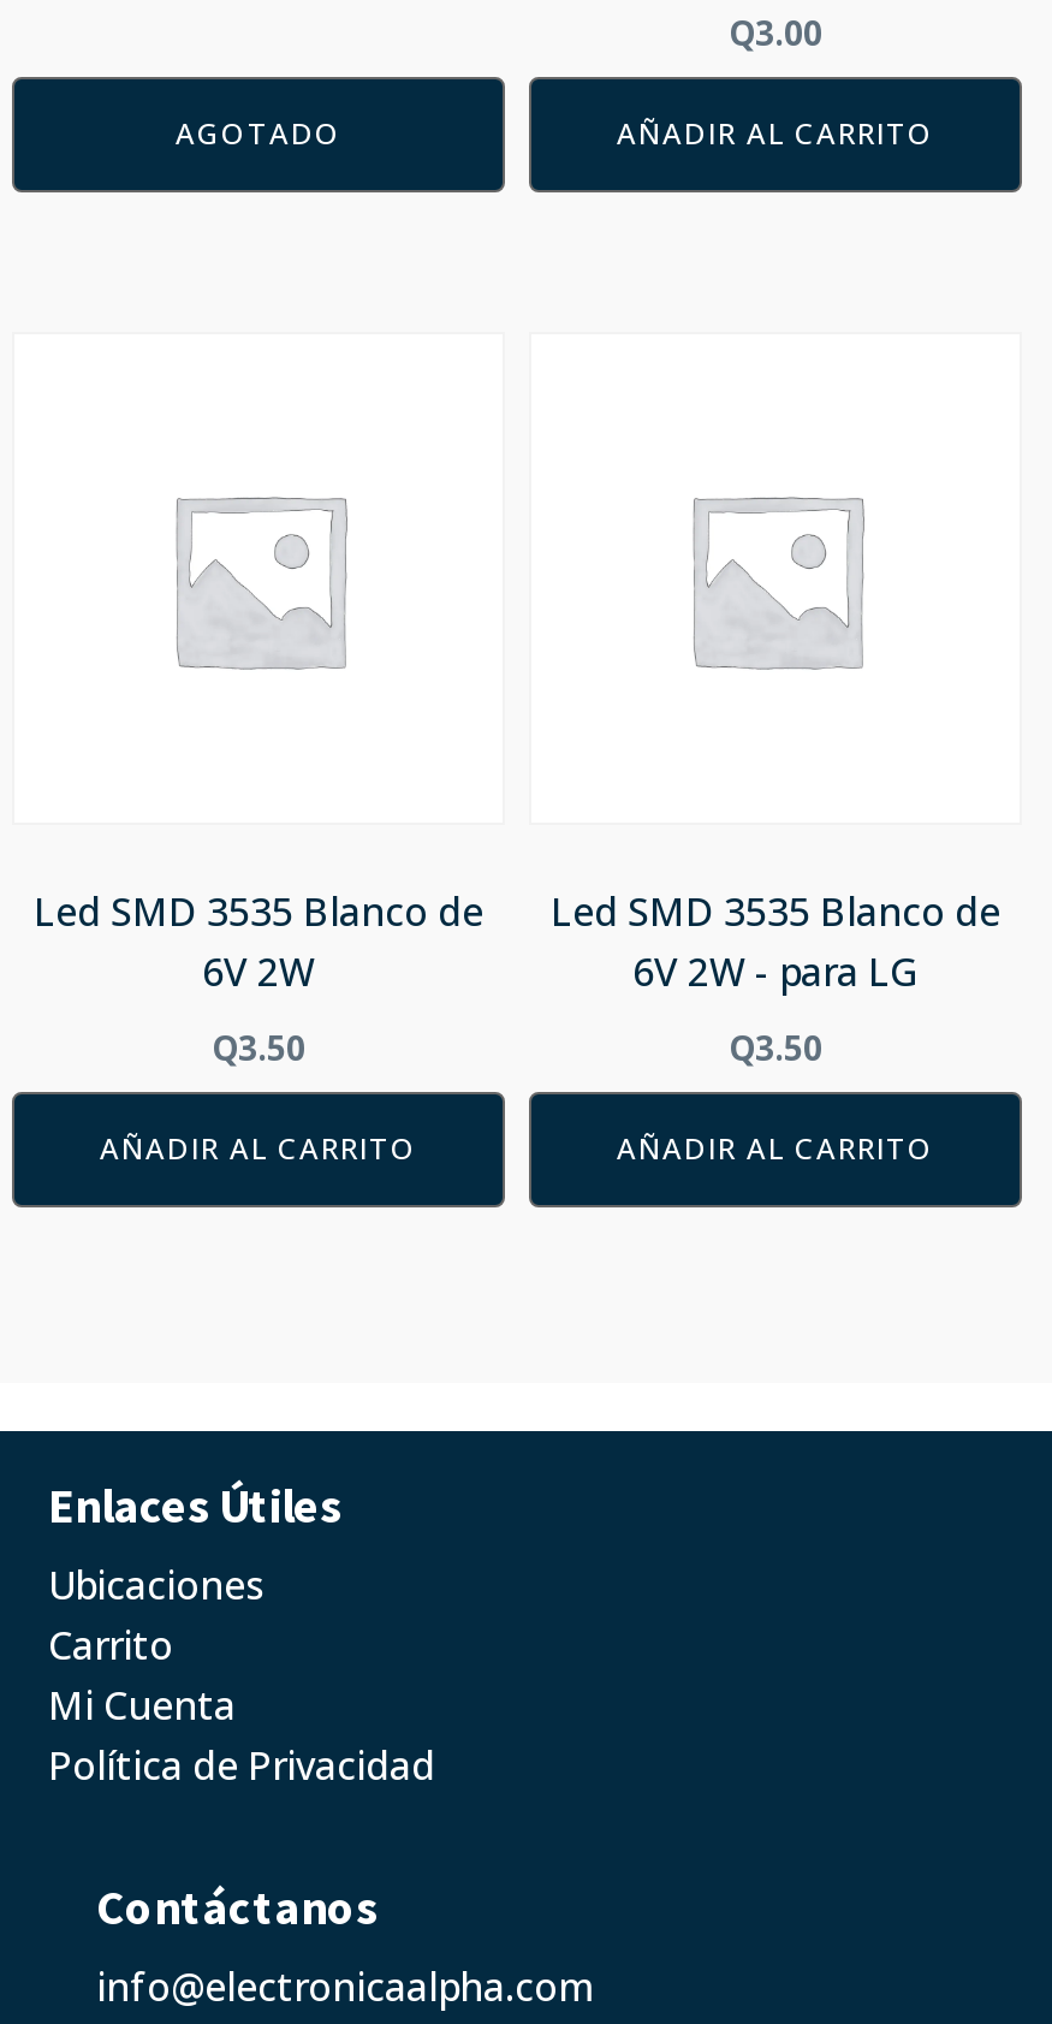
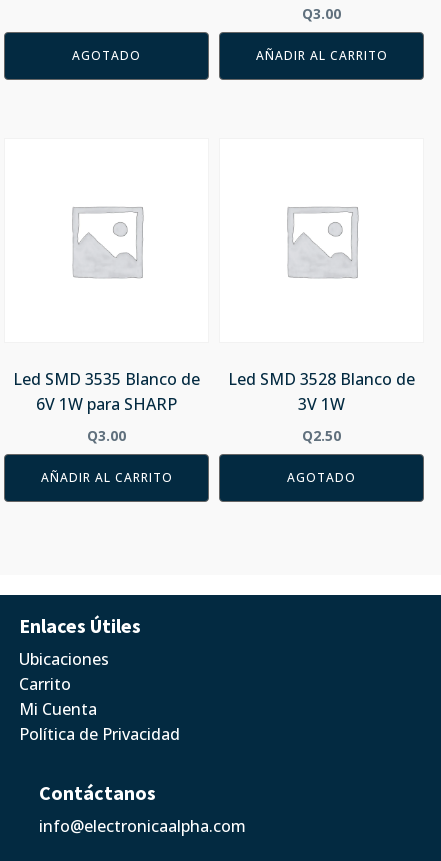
- Led SMD 3535 Blanco de
- 6V 2W - para LG
+ Led SMD 3528 Blanco de
+ 3V 1W

- 6V 2W
+ 6V 1W para SHARP

- Q3.50
+ Q3.00

- Q3.50
+ Q2.50

- AÑADIR AL CARRITO
+ AGOTADO
